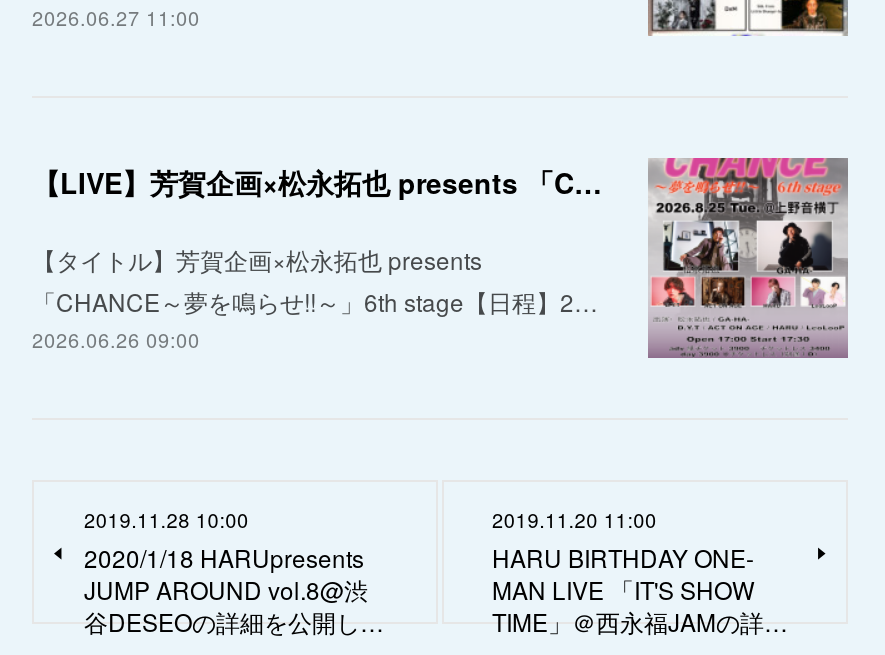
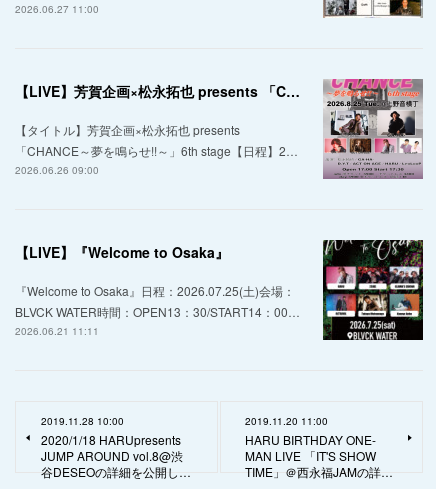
+ [image]
+ 【LIVE】『Welcome to Osaka』
+ 『Welcome to Osaka』日程：2026.07.25(土)会場：
+ BLVCK WATER時間：OPEN13：30/START14：00…
+ 2026.06.21 11:11
